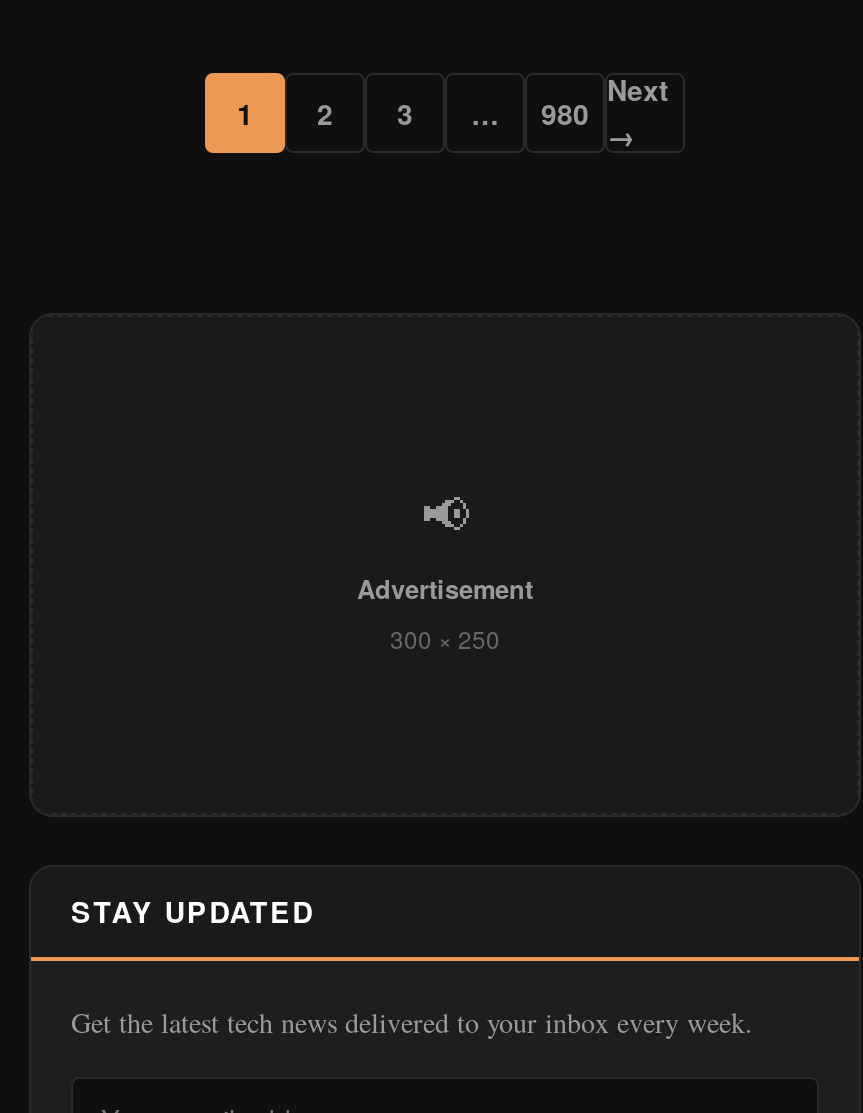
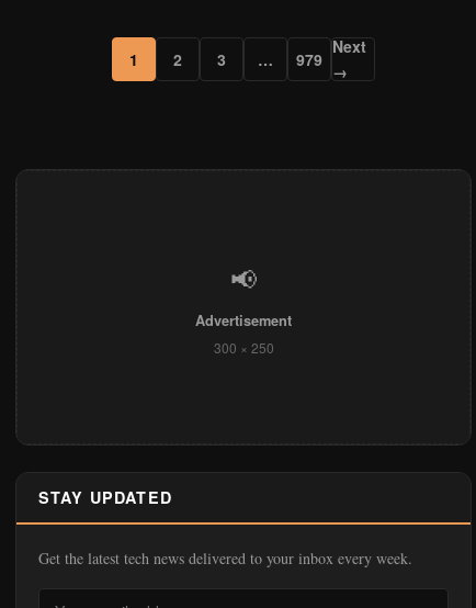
- 980
+ 979
